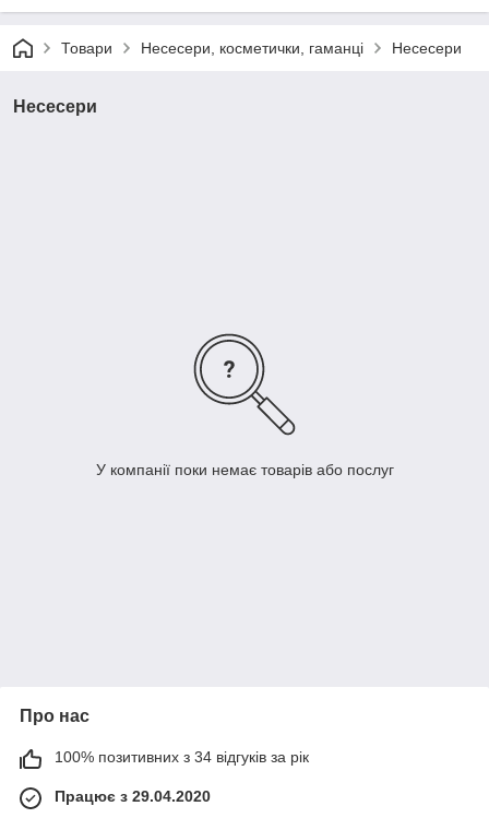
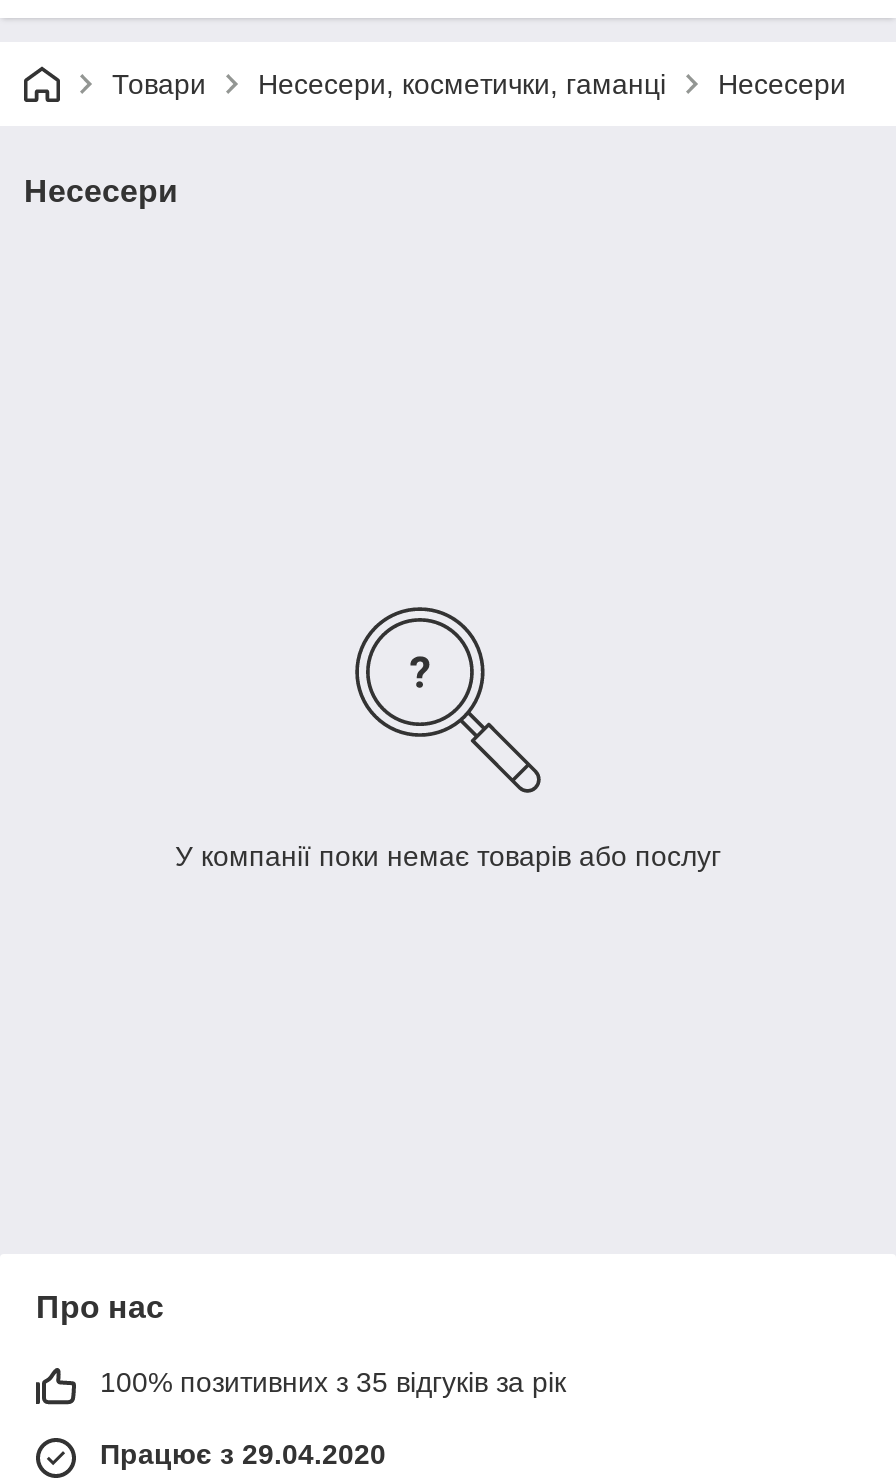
- 100% позитивних з 34 відгуків за рік
+ 100% позитивних з 35 відгуків за рік
